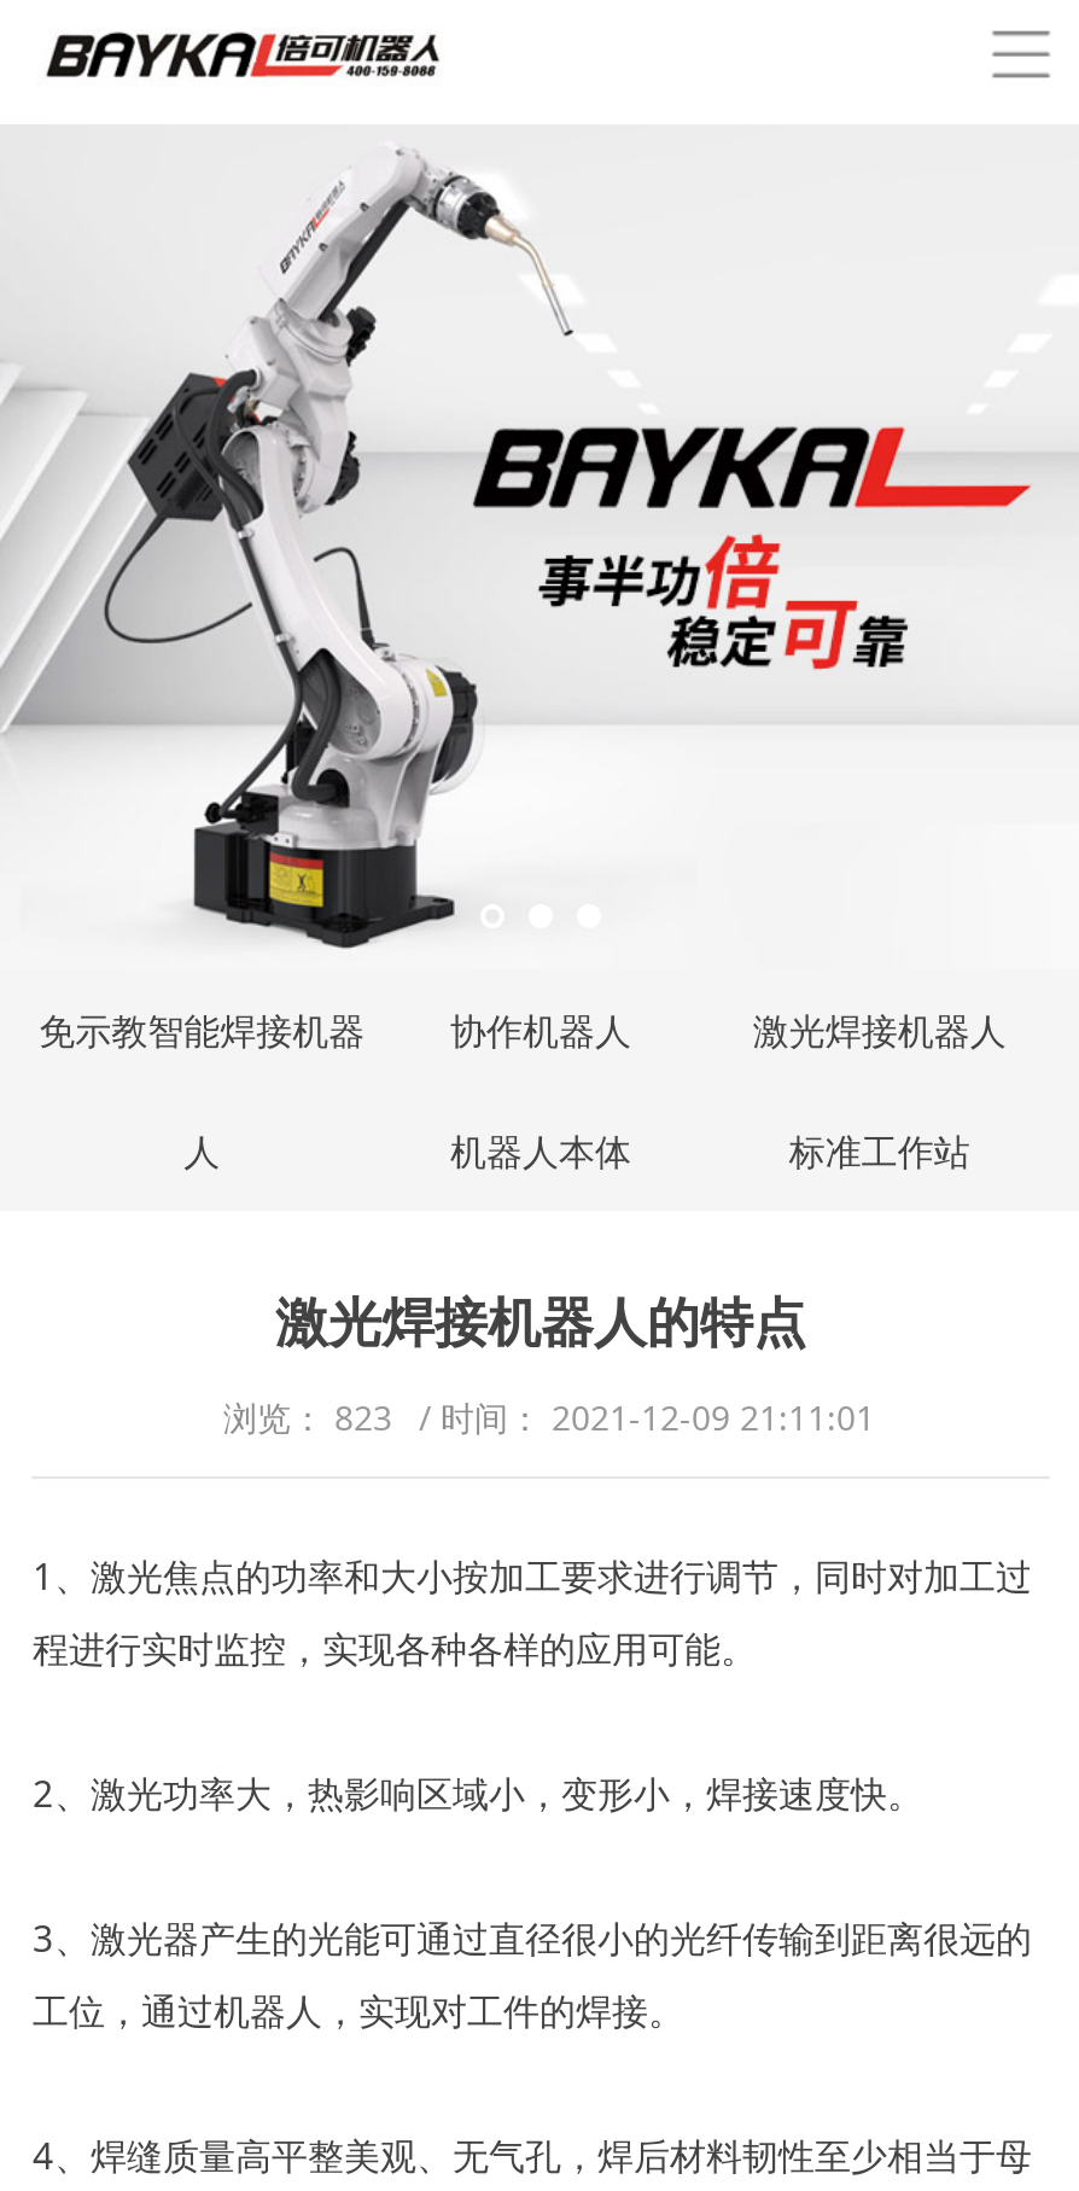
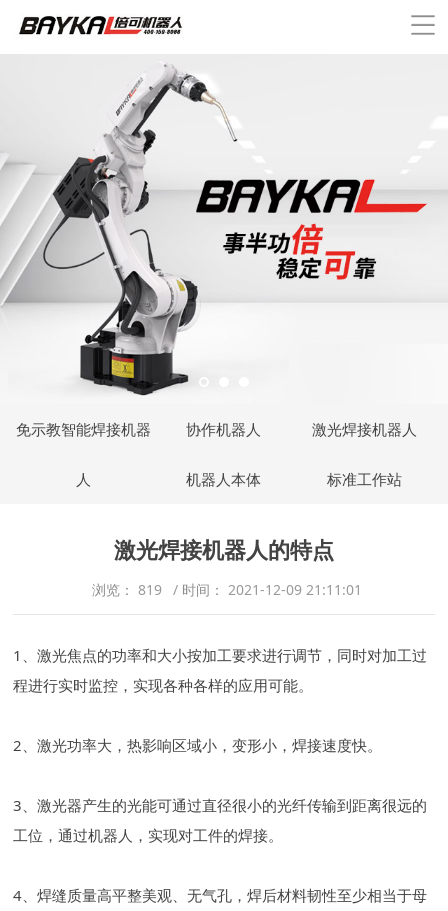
- 浏览： 823 / 时间： 2021-12-09 21:11:01
+ 浏览： 819 / 时间： 2021-12-09 21:11:01
